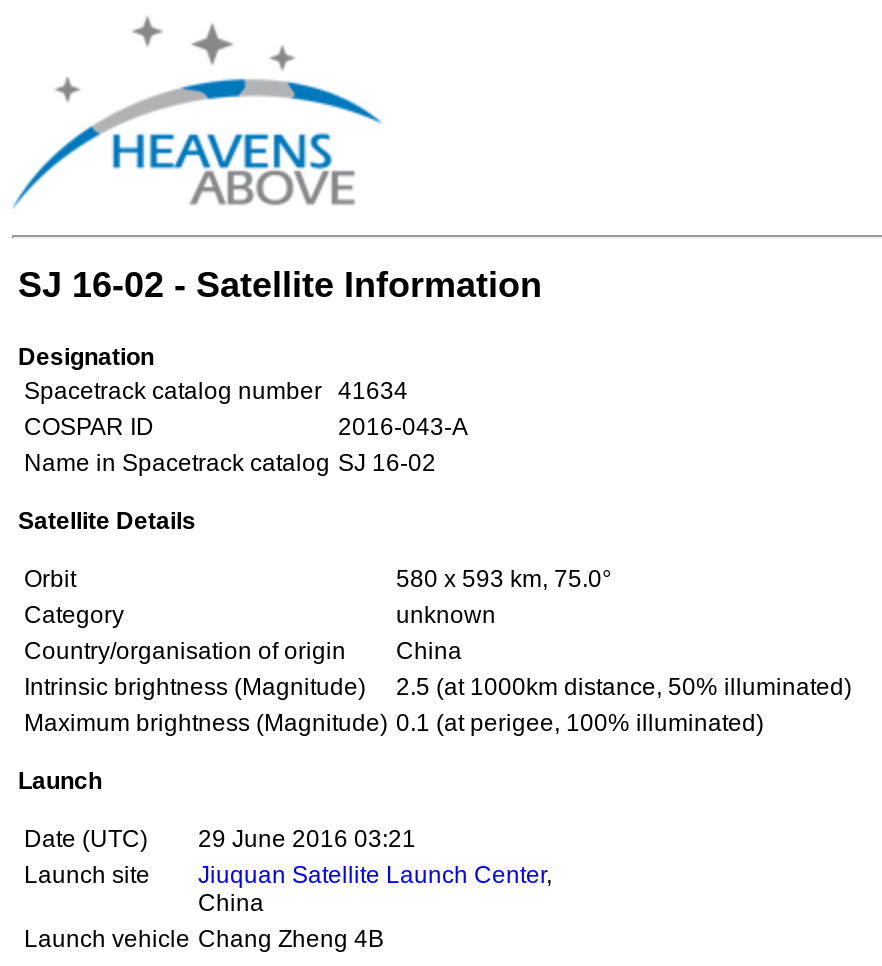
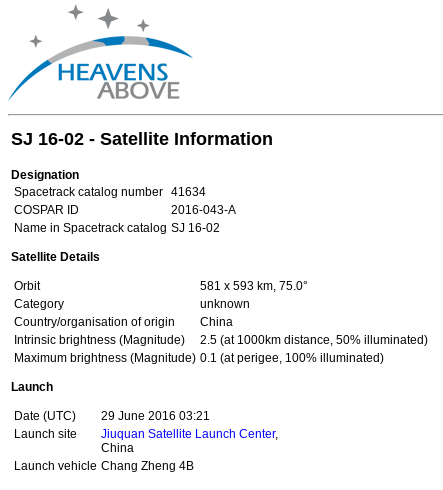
- 580 x 593 km, 75.0°
+ 581 x 593 km, 75.0°
